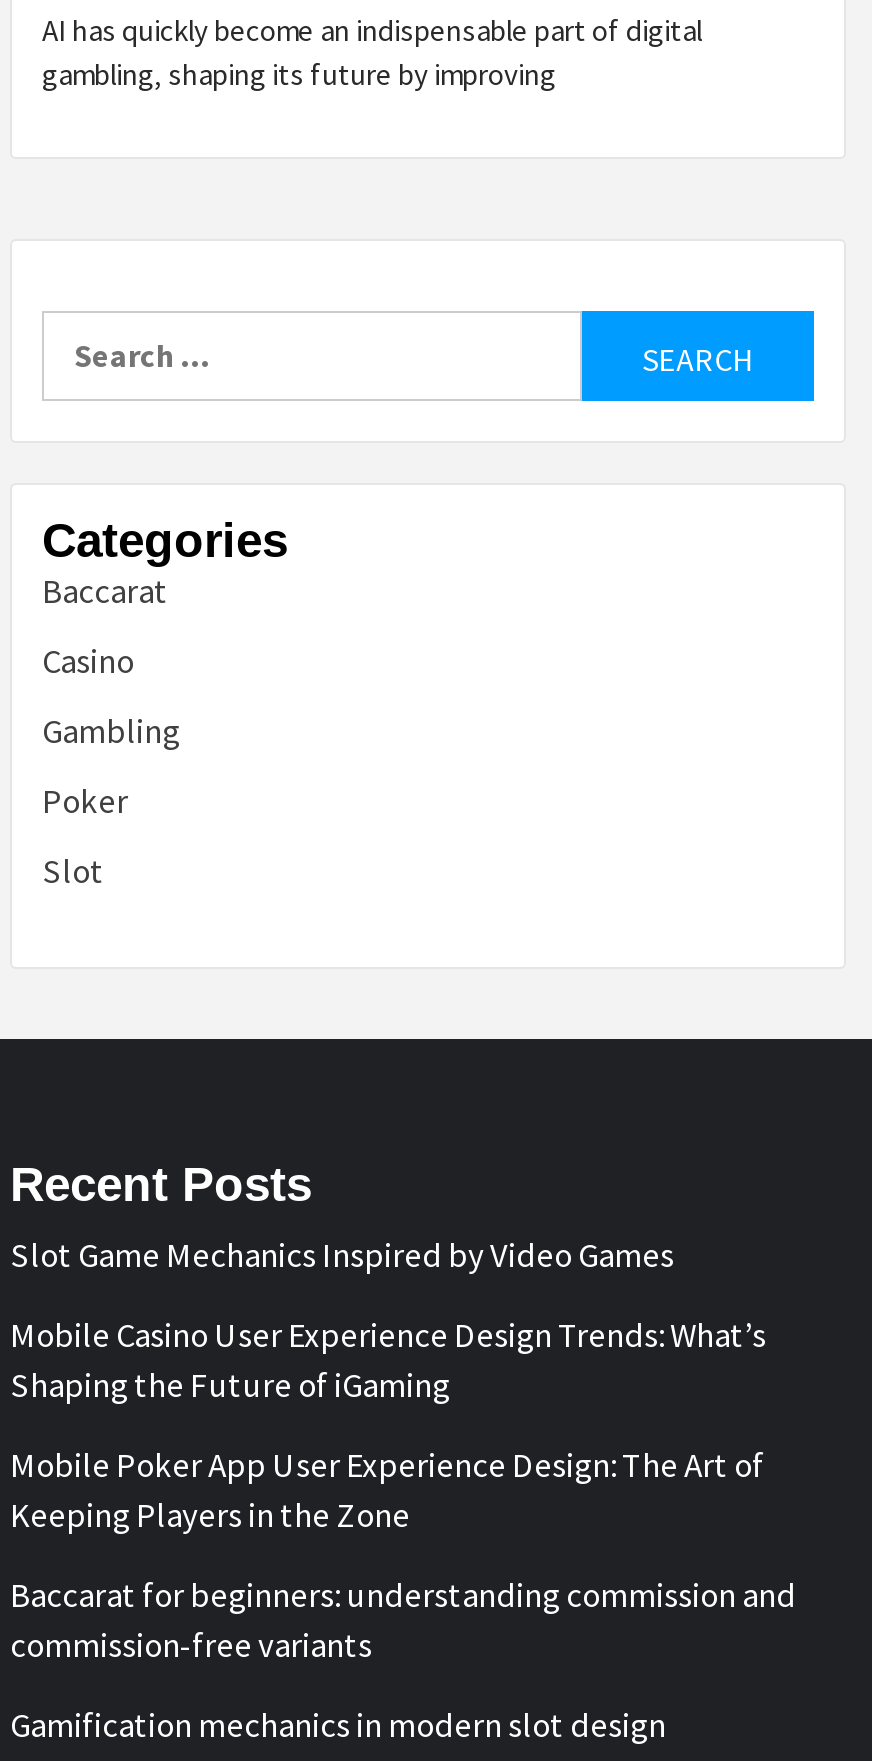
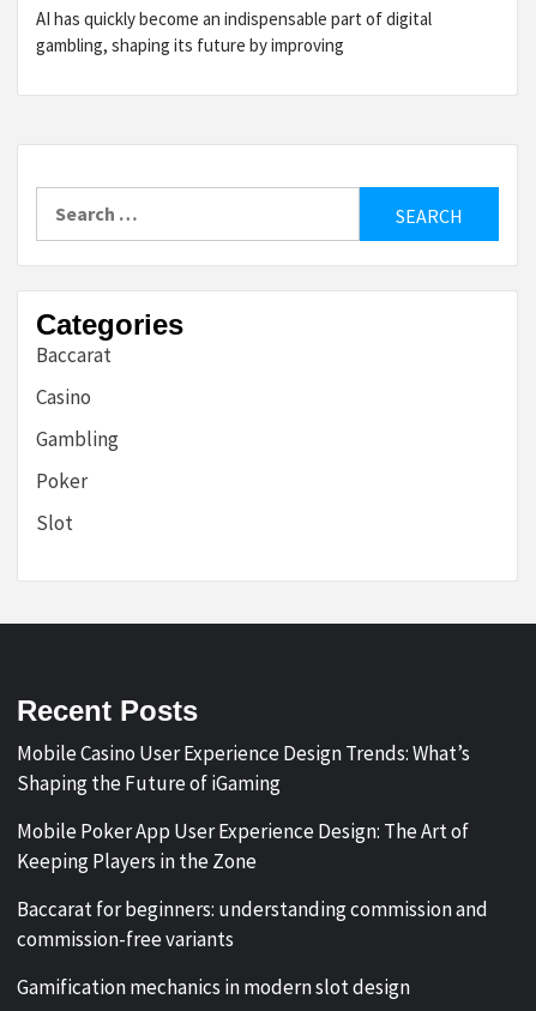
- Slot Game Mechanics Inspired by Video Games
